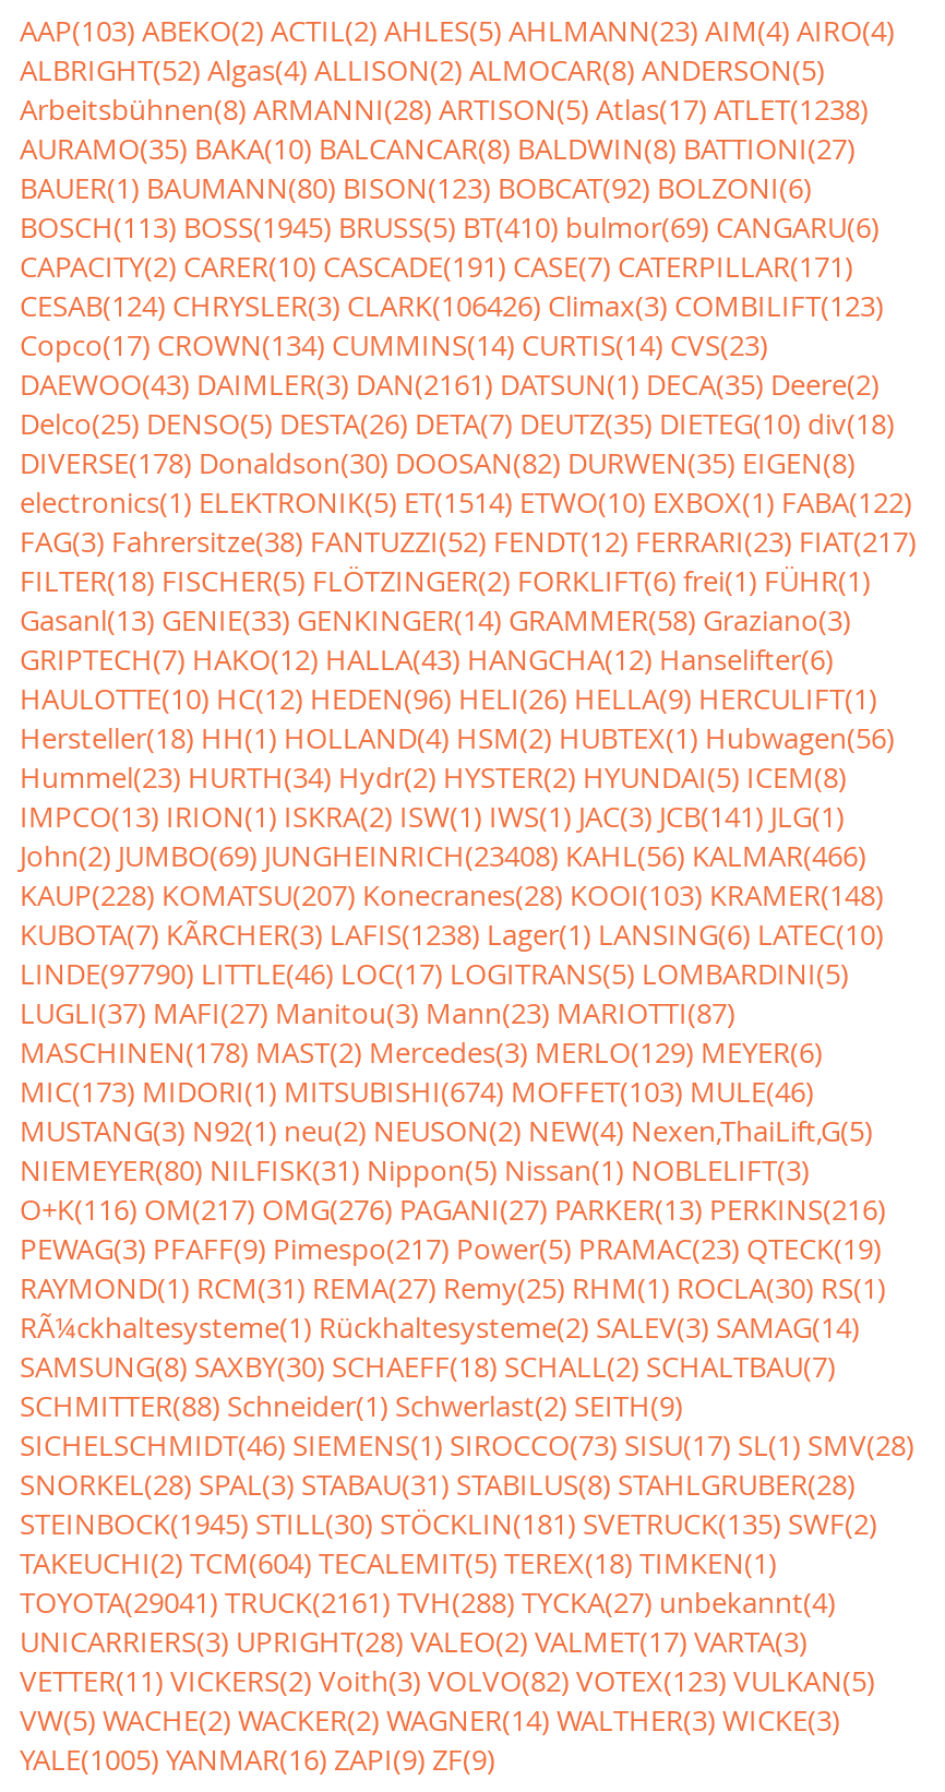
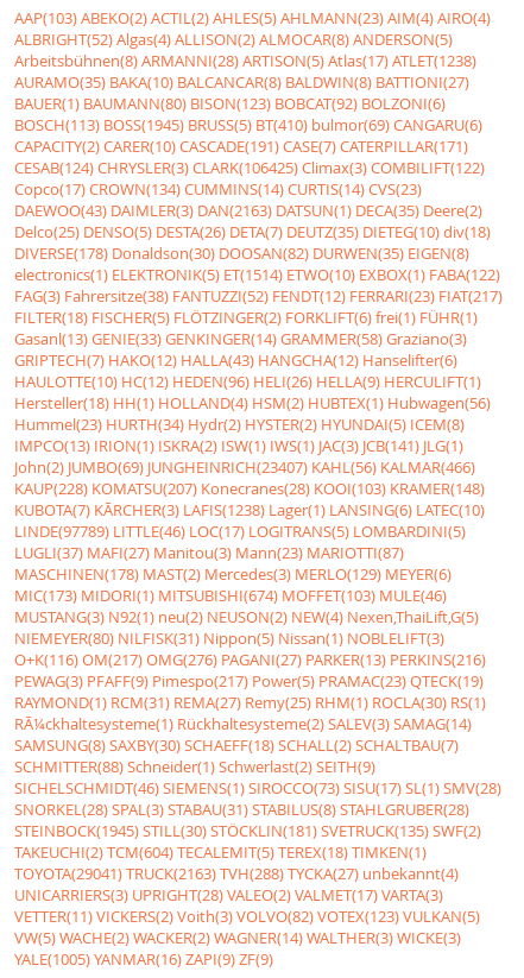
- CESAB(124) CHRYSLER(3) CLARK(106426) Climax(3) COMBILIFT(123)
+ CESAB(124) CHRYSLER(3) CLARK(106425) Climax(3) COMBILIFT(122)

- DAEWOO(43) DAIMLER(3) DAN(2161) DATSUN(1) DECA(35) Deere(2)
+ DAEWOO(43) DAIMLER(3) DAN(2163) DATSUN(1) DECA(35) Deere(2)

- John(2) JUMBO(69) JUNGHEINRICH(23408) KAHL(56) KALMAR(466)
+ John(2) JUMBO(69) JUNGHEINRICH(23407) KAHL(56) KALMAR(466)

- LINDE(97790) LITTLE(46) LOC(17) LOGITRANS(5) LOMBARDINI(5)
+ LINDE(97789) LITTLE(46) LOC(17) LOGITRANS(5) LOMBARDINI(5)

- TOYOTA(29041) TRUCK(2161) TVH(288) TYCKA(27) unbekannt(4)
+ TOYOTA(29041) TRUCK(2163) TVH(288) TYCKA(27) unbekannt(4)
